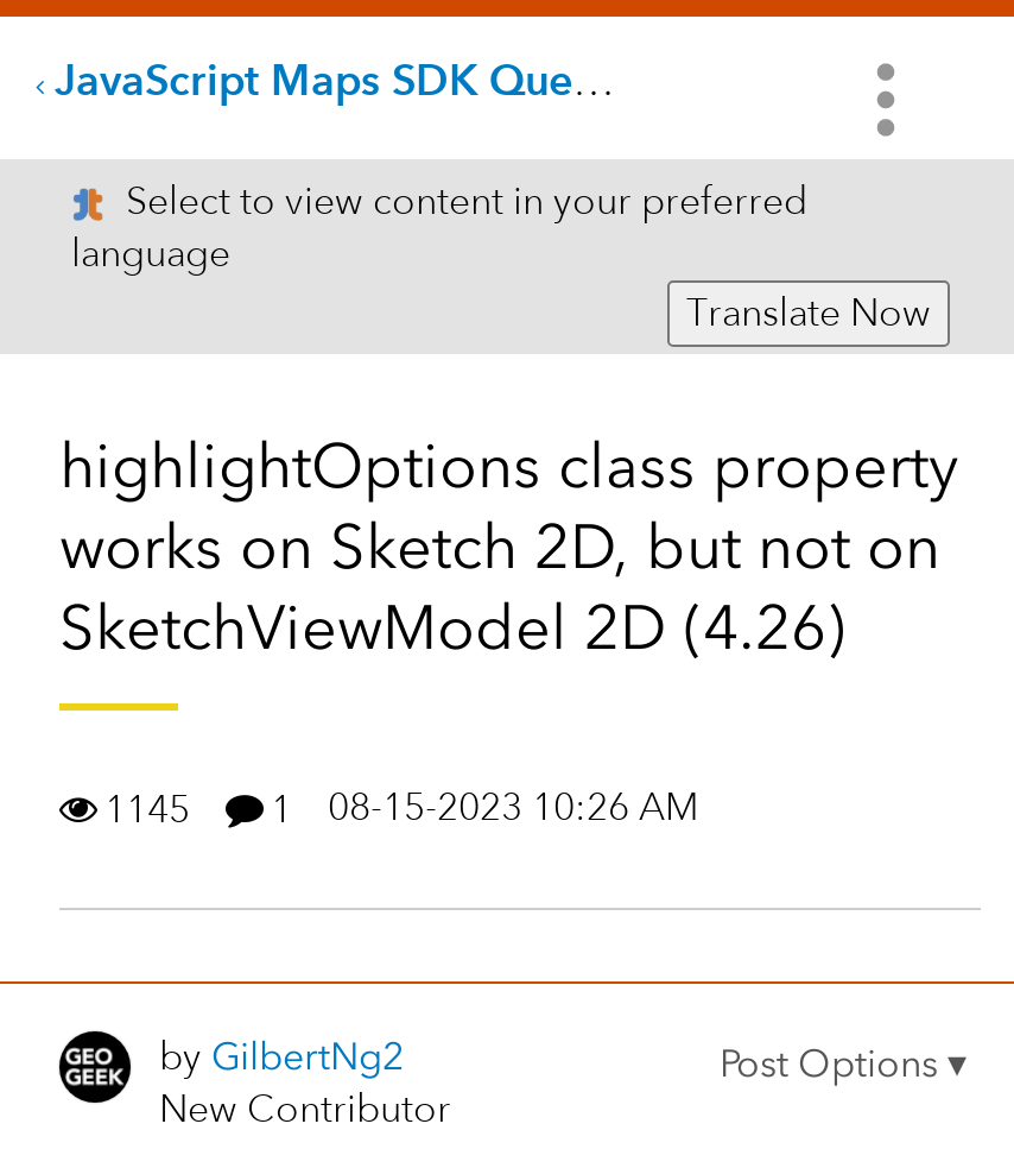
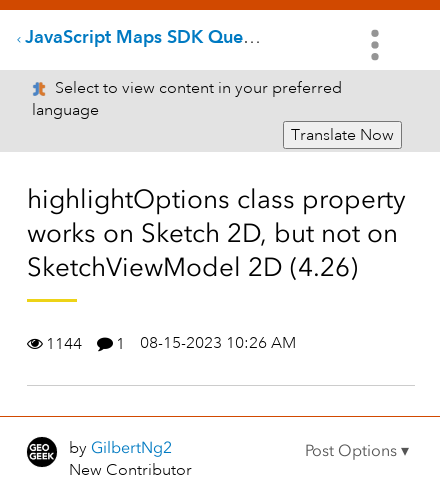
- 1145 1 08-15-2023 10:26 AM
+ 1144 1 08-15-2023 10:26 AM
